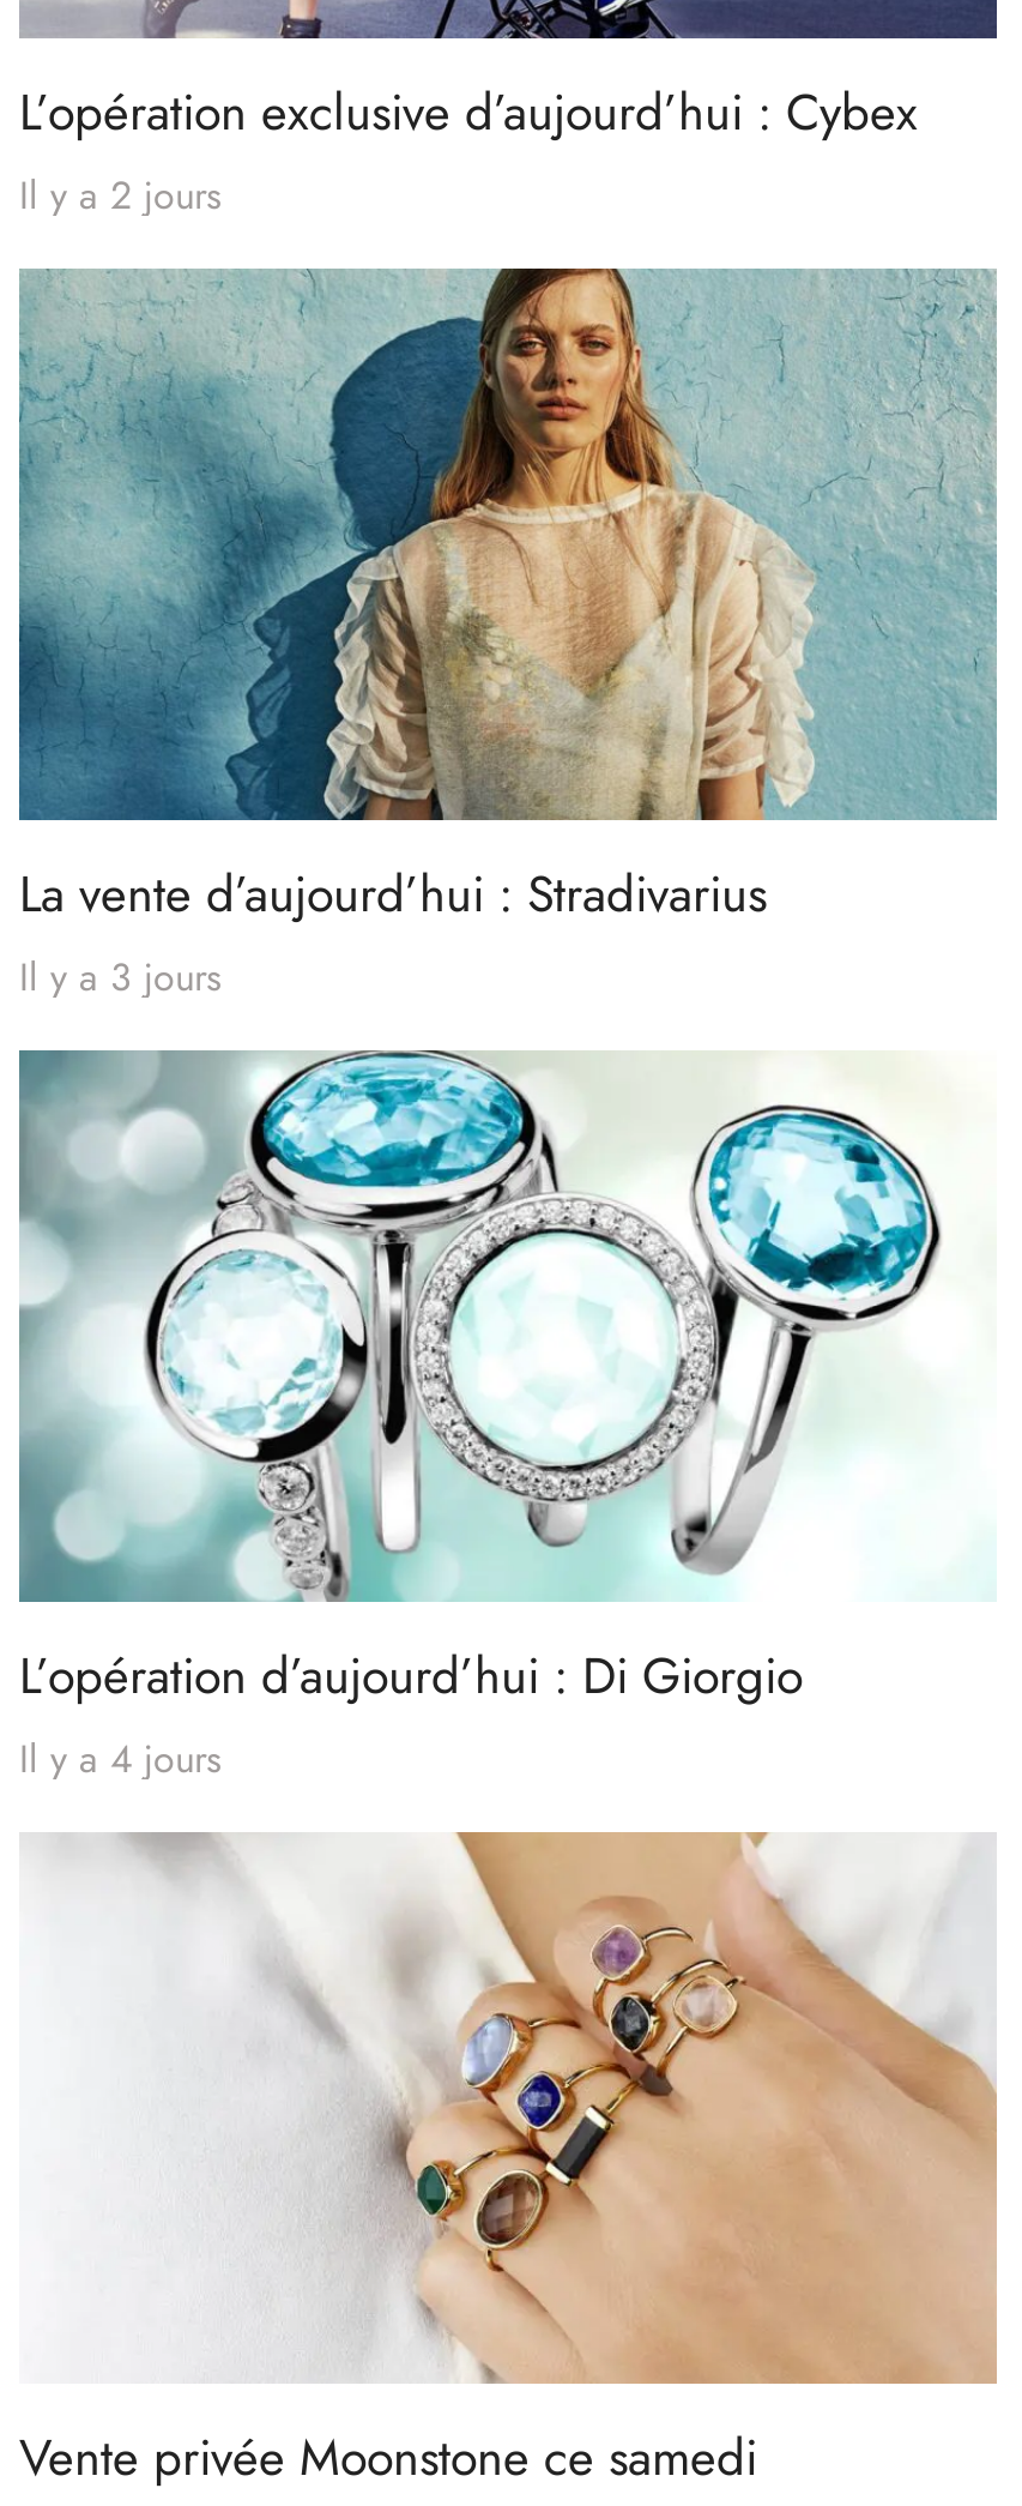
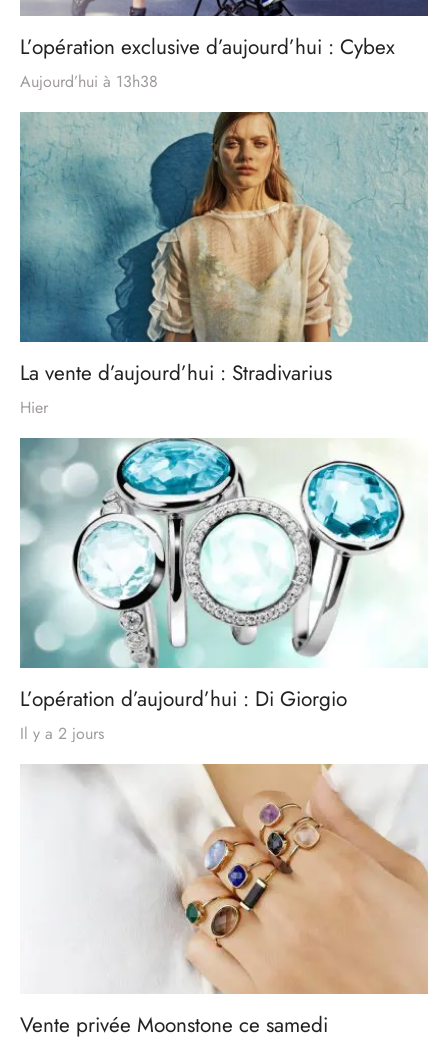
- Il y a 2 jours
+ Aujourd’hui à 13h38

- Il y a 3 jours
+ Hier

- Il y a 4 jours
+ Il y a 2 jours
